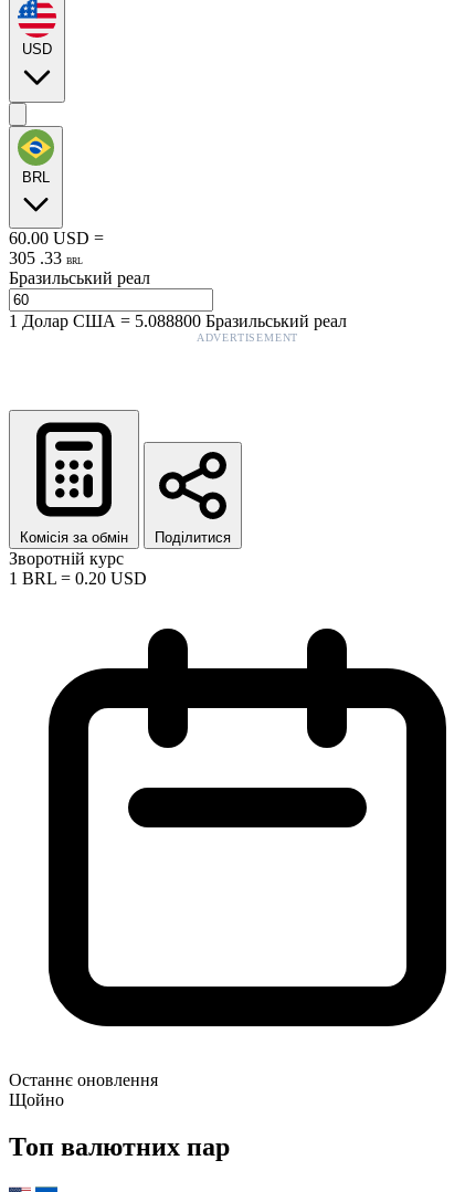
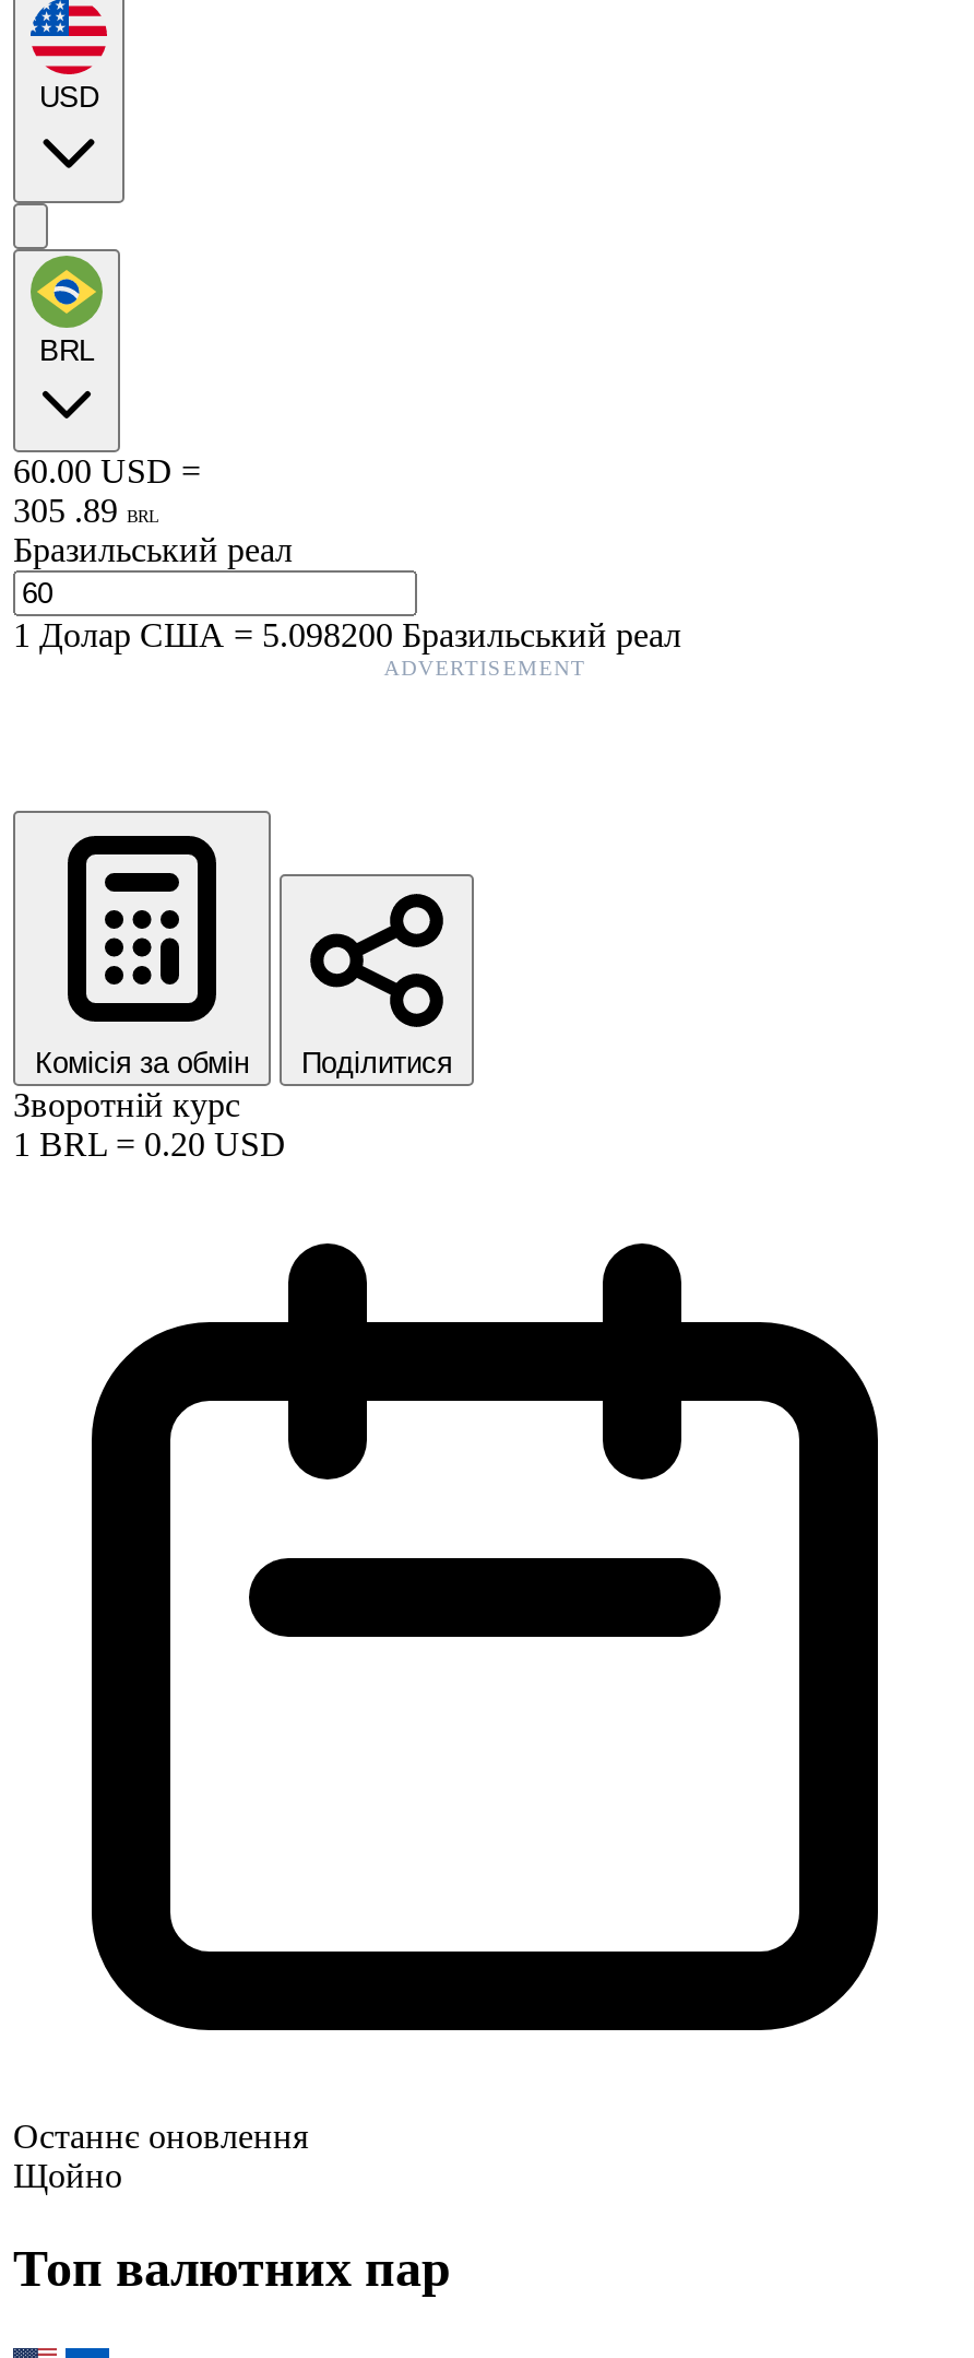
- 305 . 33 BRL
+ 305 . 89 BRL

- 1Долар США=5.088800 Бразильський реал
+ 1Долар США=5.098200 Бразильський реал
